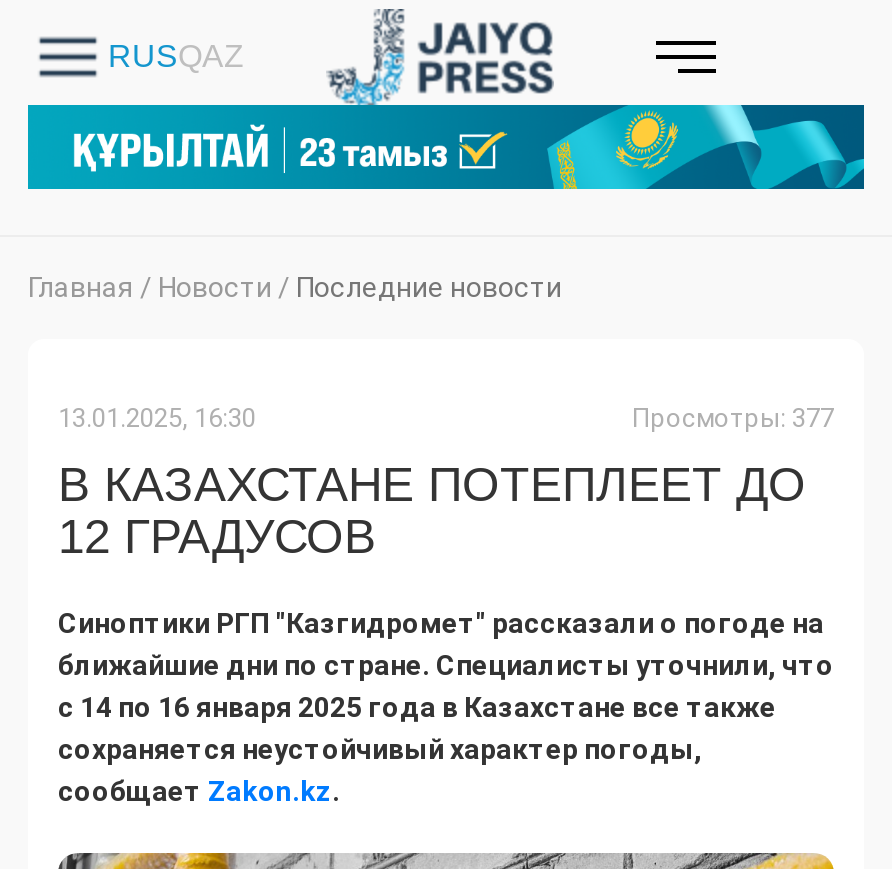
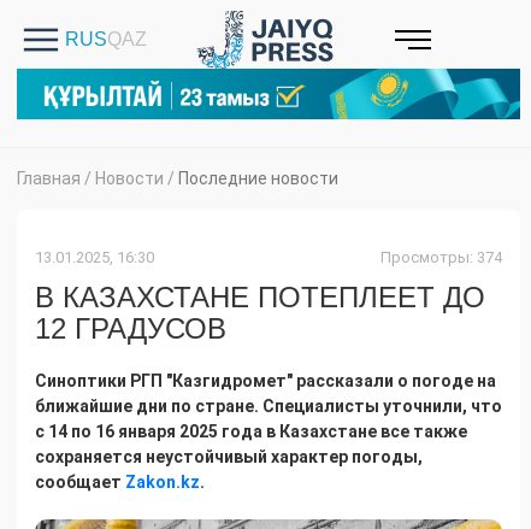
- Просмотры: 377
+ Просмотры: 374
